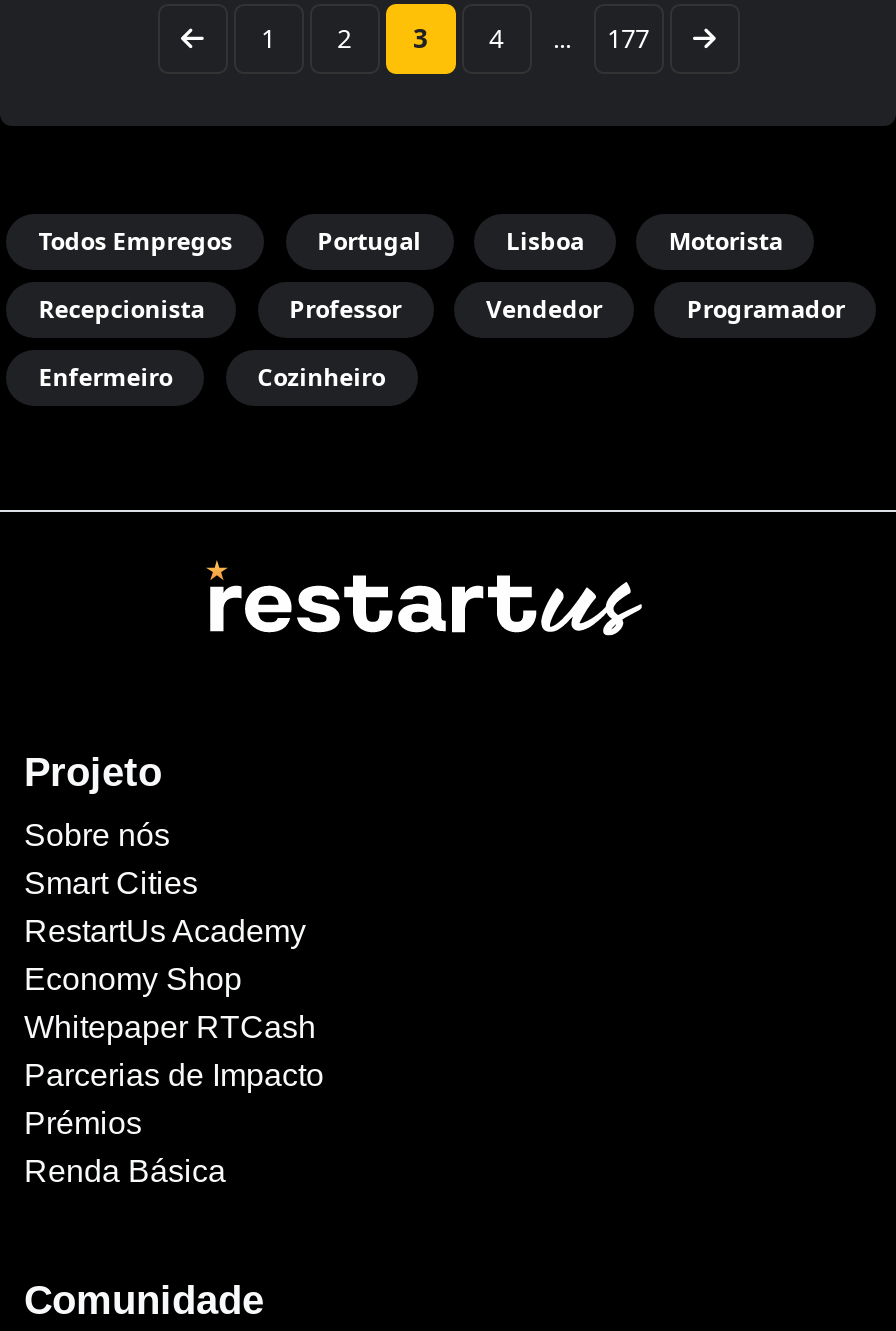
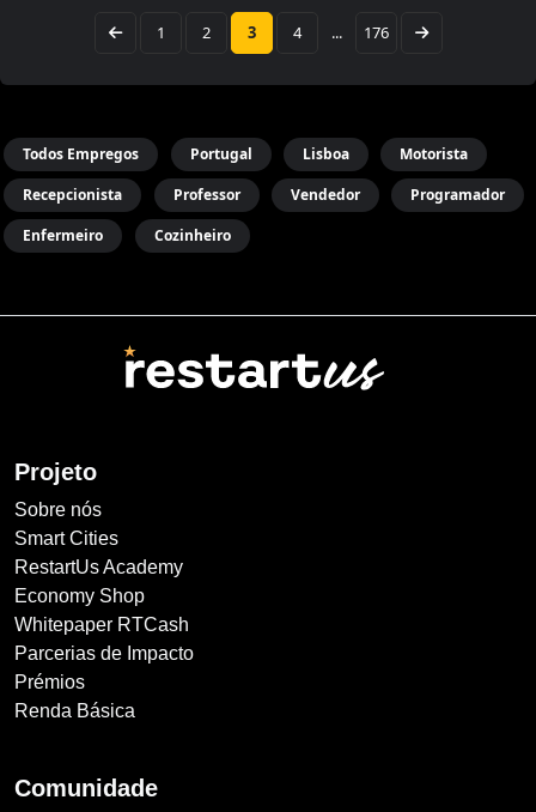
- 177
+ 176
